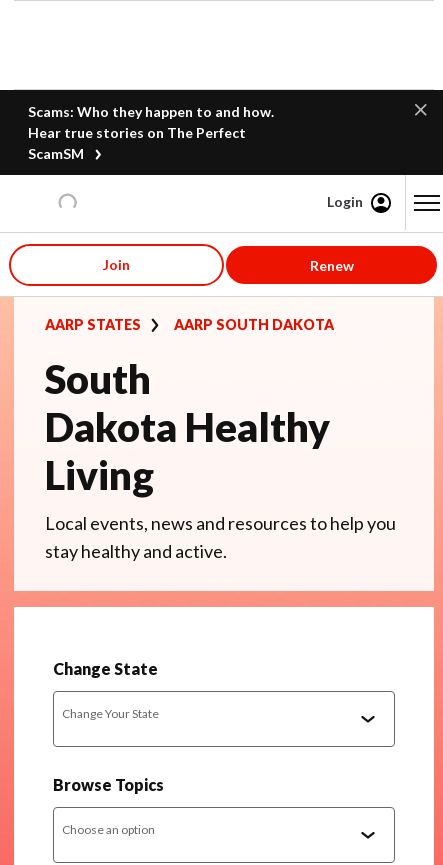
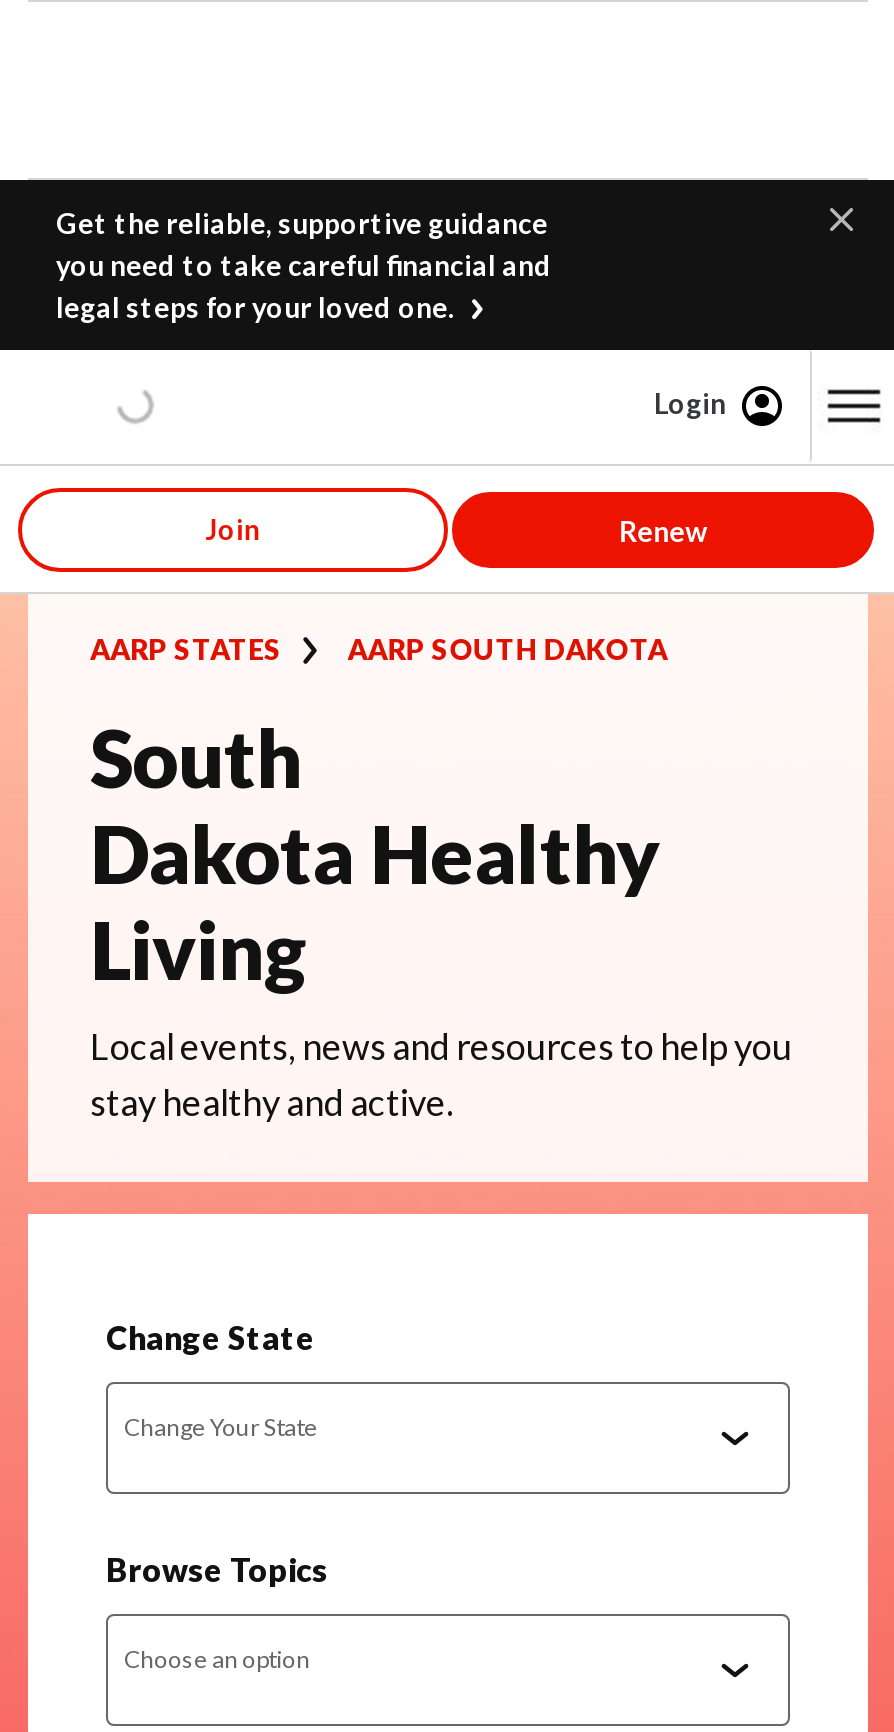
- Scams: Who they happen to and how.
- Hear true stories on The Perfect
- ScamSM
+ Get the reliable, supportive guidance
+ you need to take careful financial and
+ legal steps for your loved one.
